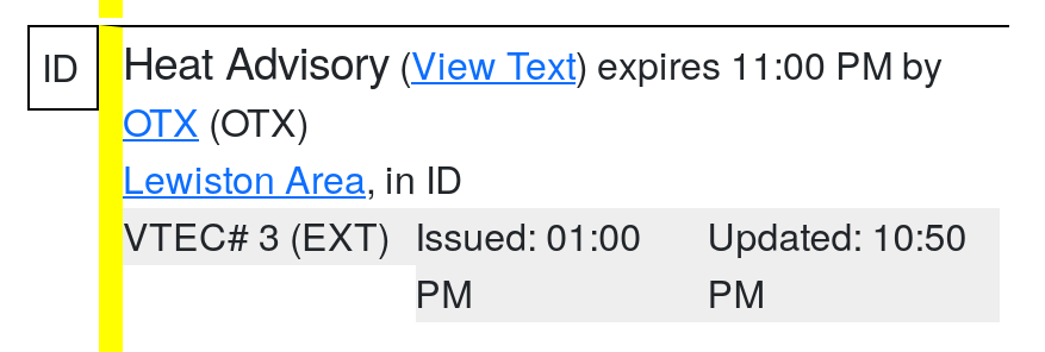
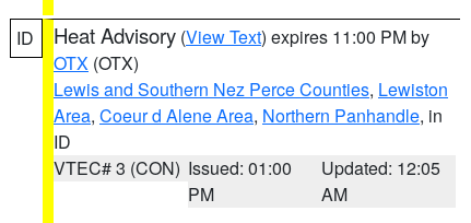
- Lewiston Area, in ID
- VTEC# 3 (EXT) Issued: 01:00
+ Lewis and Southern Nez Perce Counties, Lewiston
+ Area, Coeur d Alene Area, Northern Panhandle, in
+ ID
+ VTEC# 3 (CON) Issued: 01:00

- Updated: 10:50
- PM
+ Updated: 12:05
+ AM
